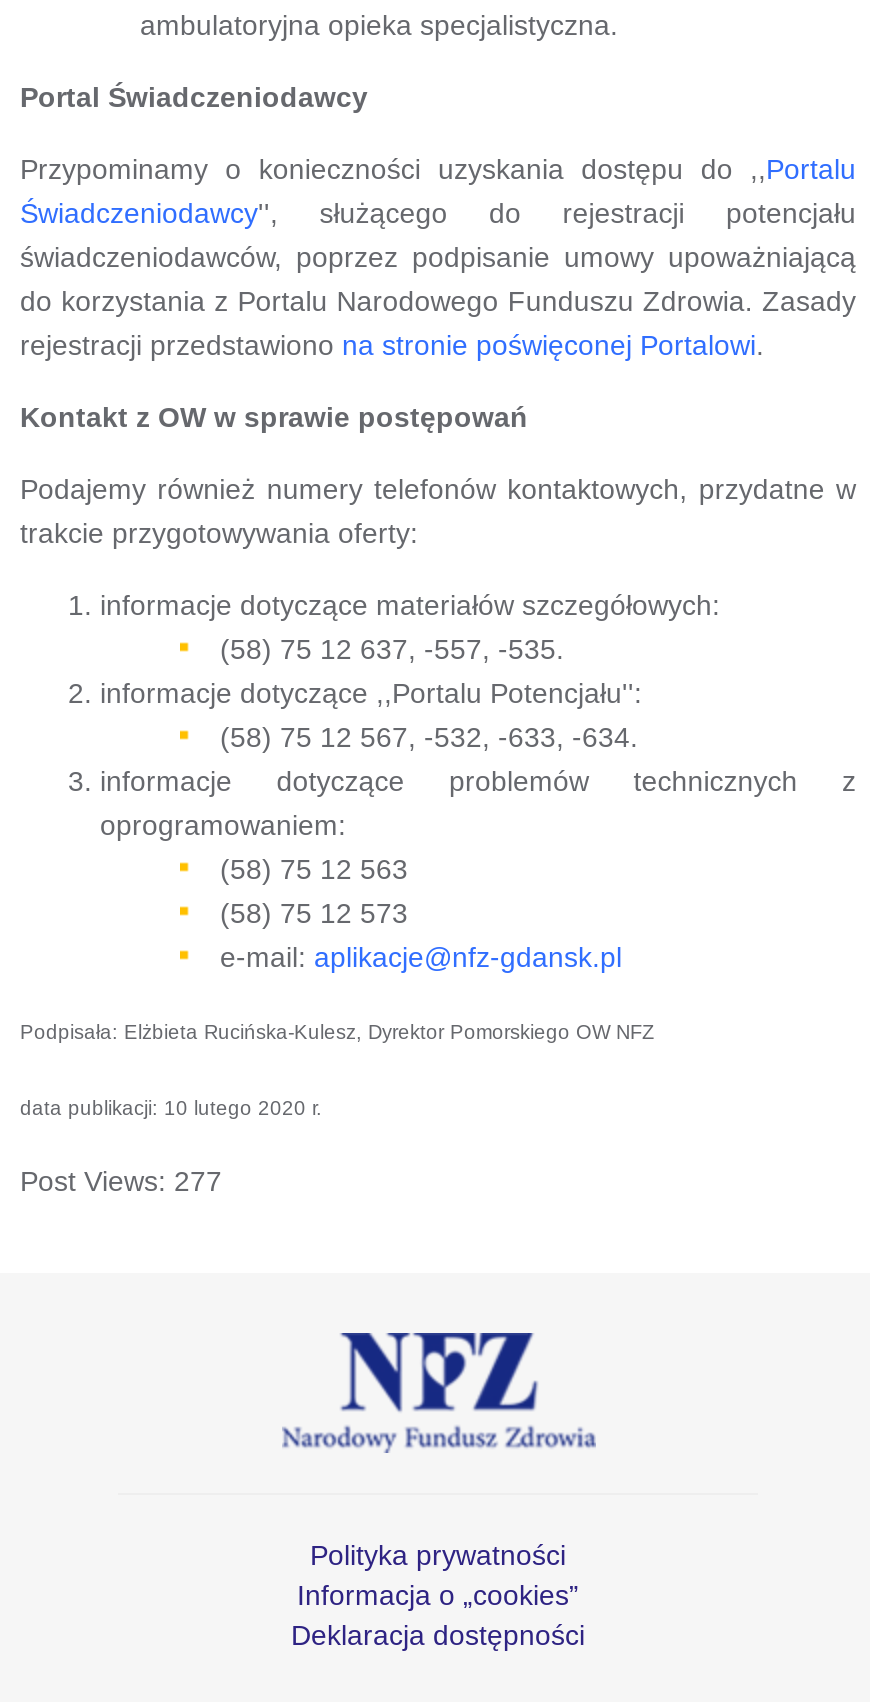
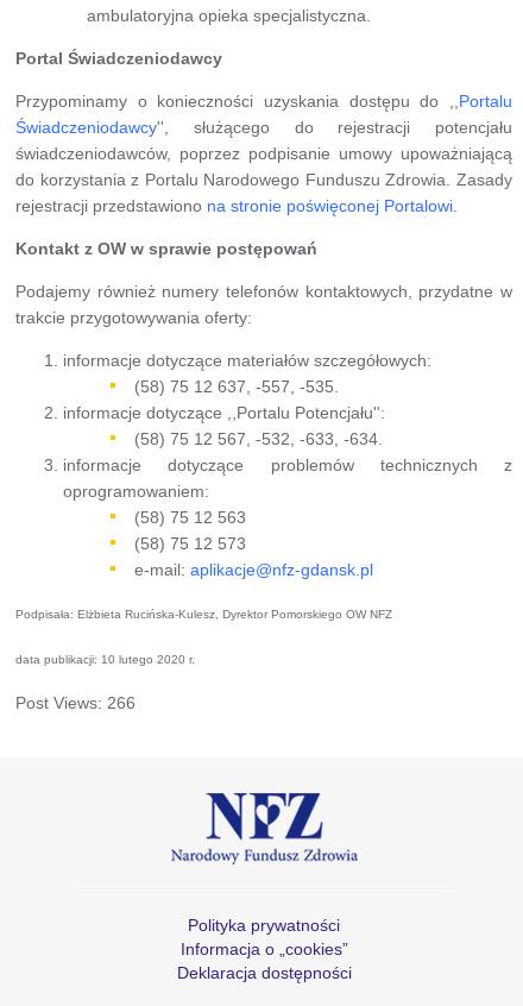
- Post Views: 277
+ Post Views: 266
